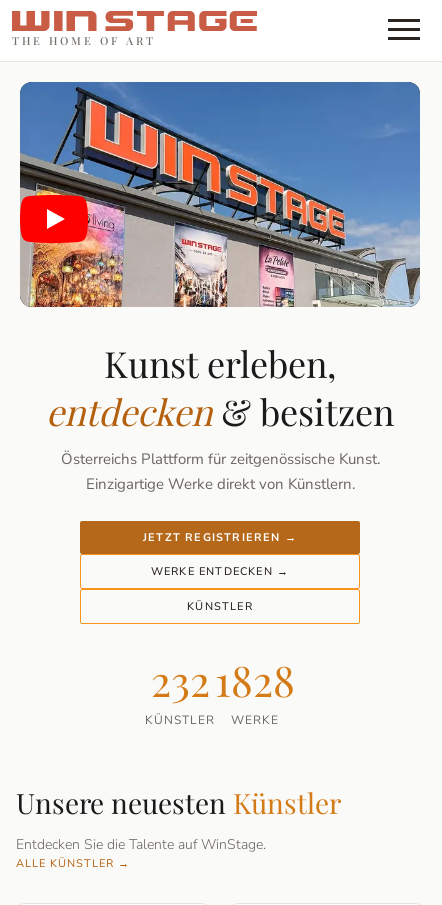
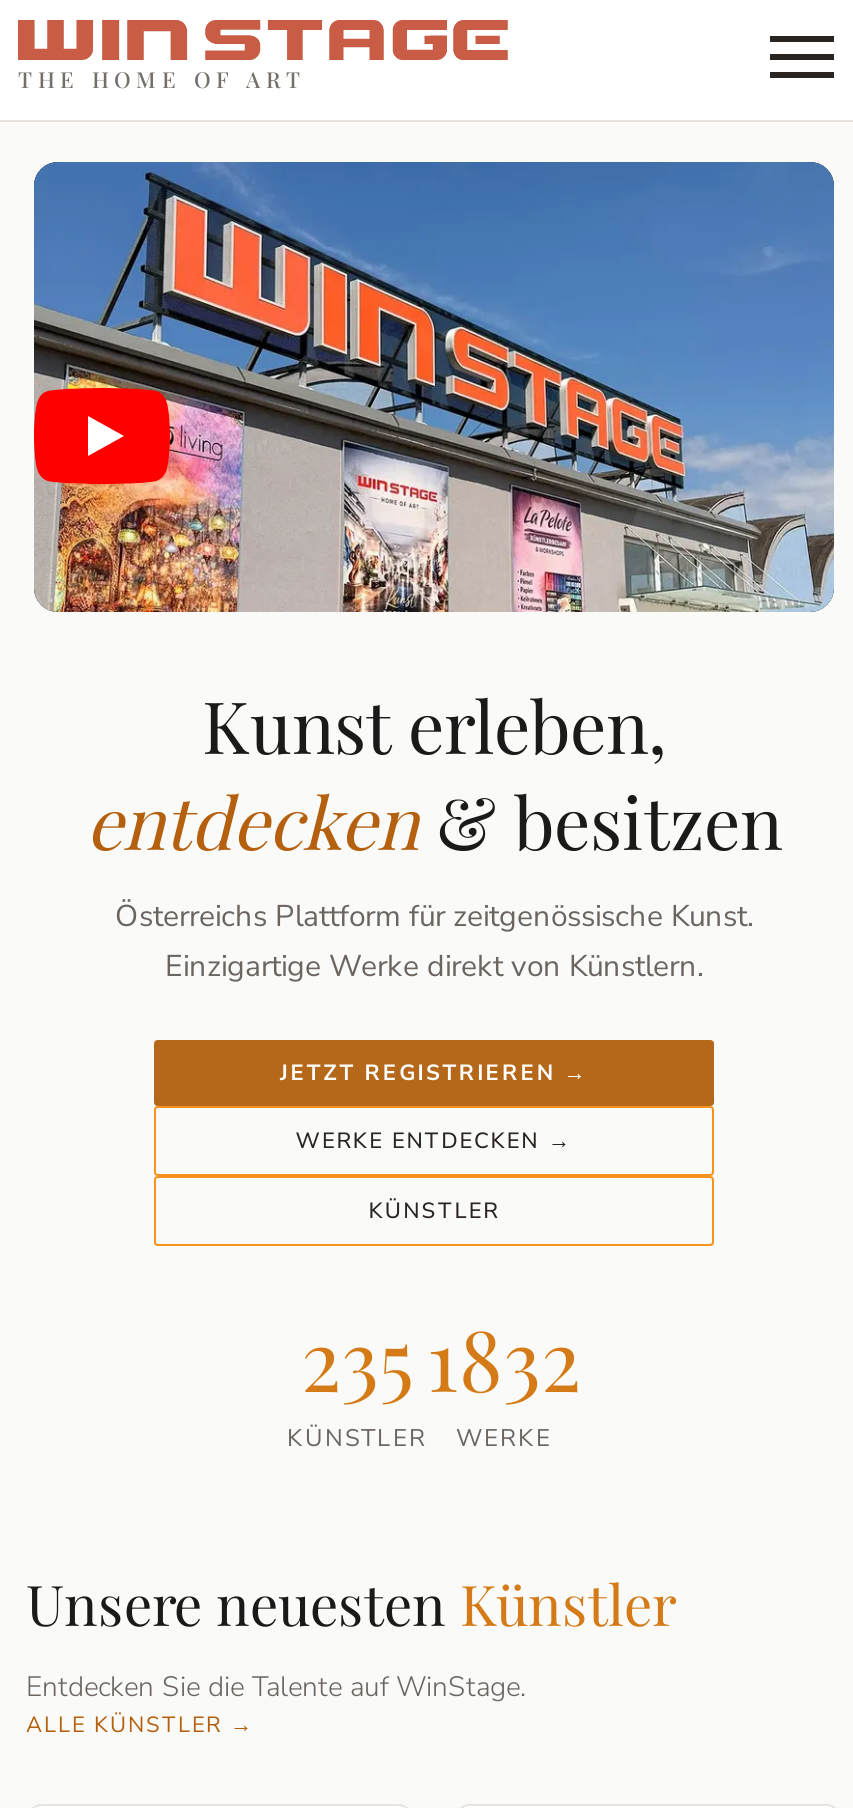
- 232
+ 235

- 1828
+ 1832
